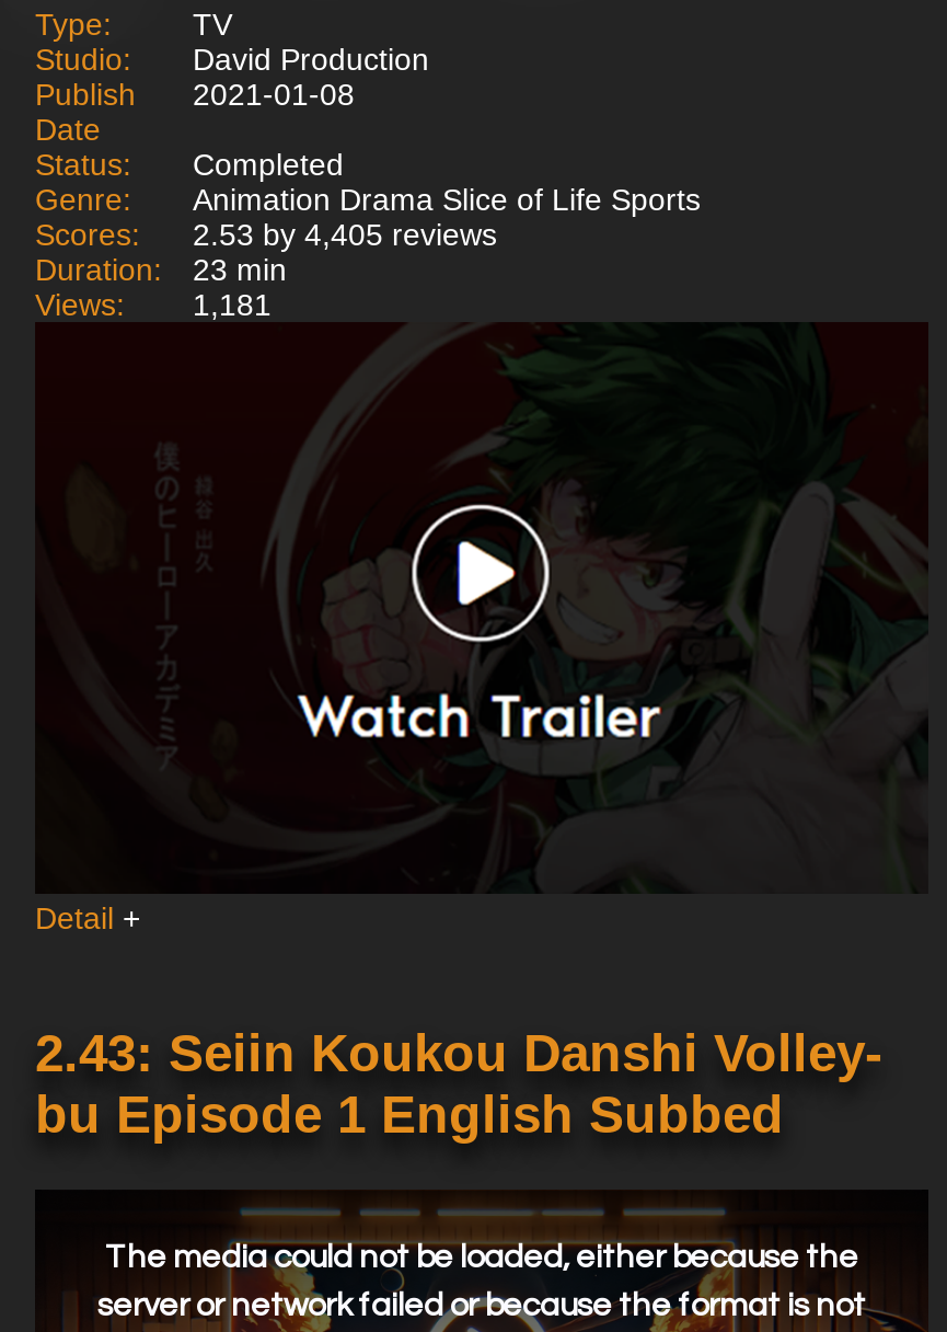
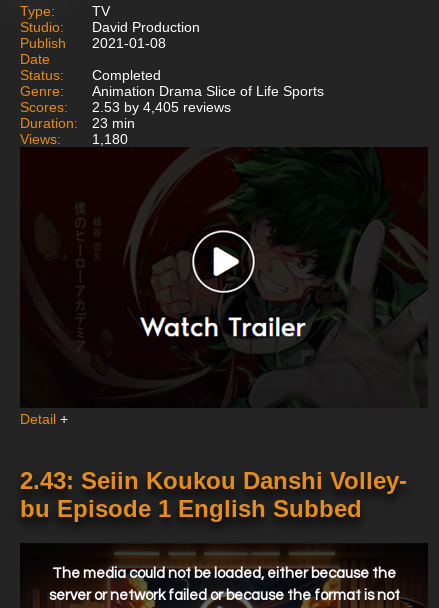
- Views: 1,181
+ Views: 1,180
